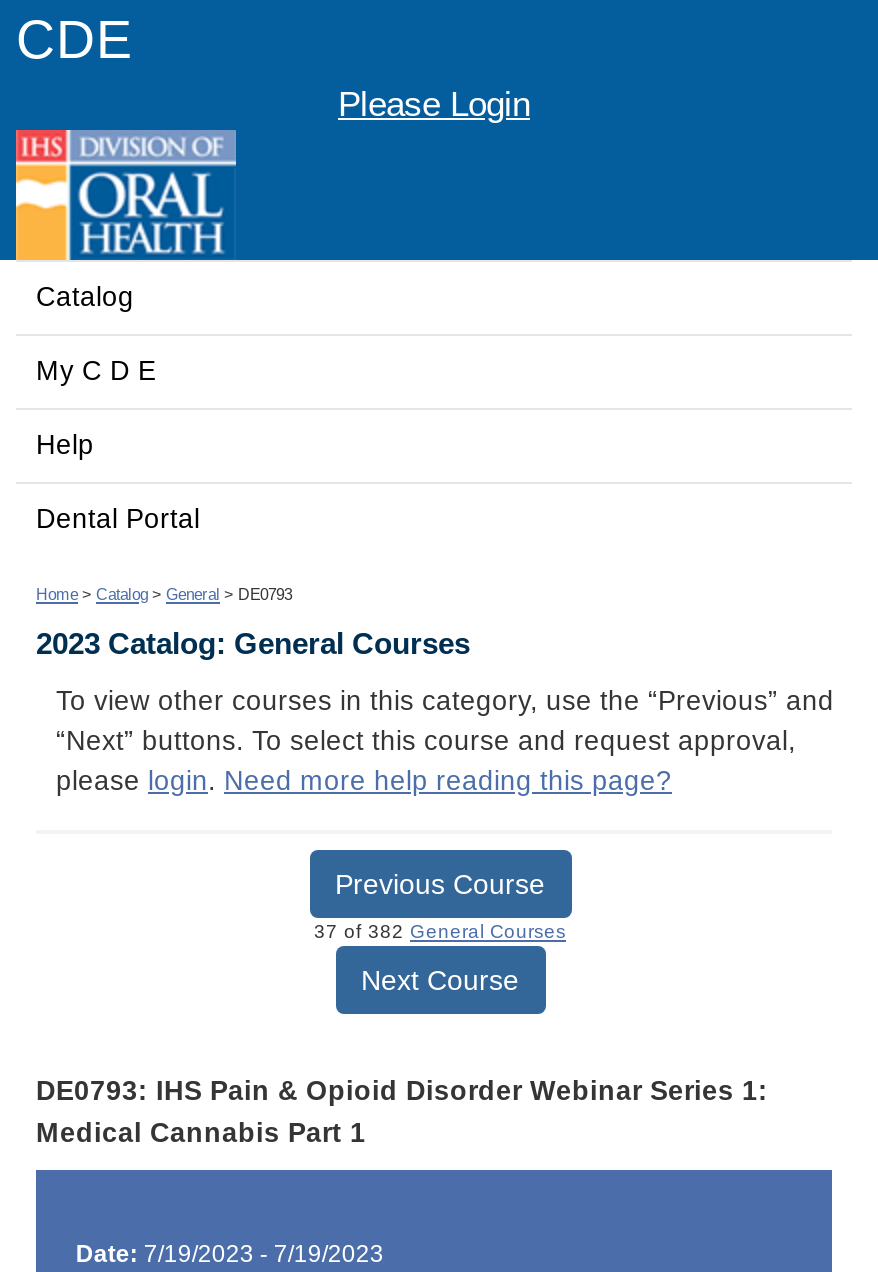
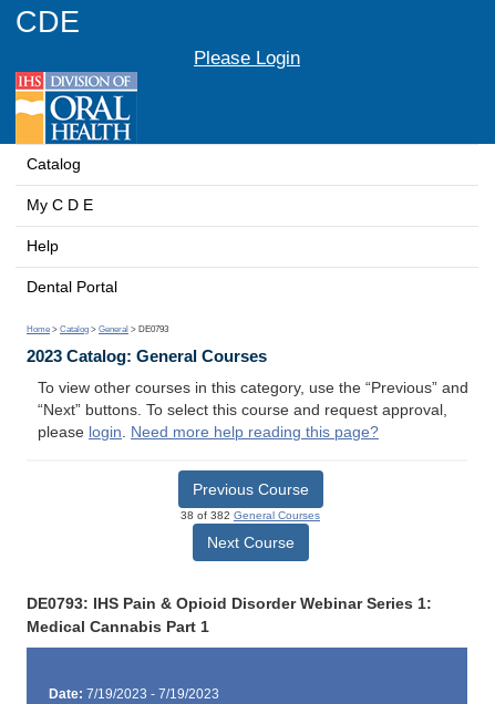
- 37 of 382General Courses
+ 38 of 382General Courses
